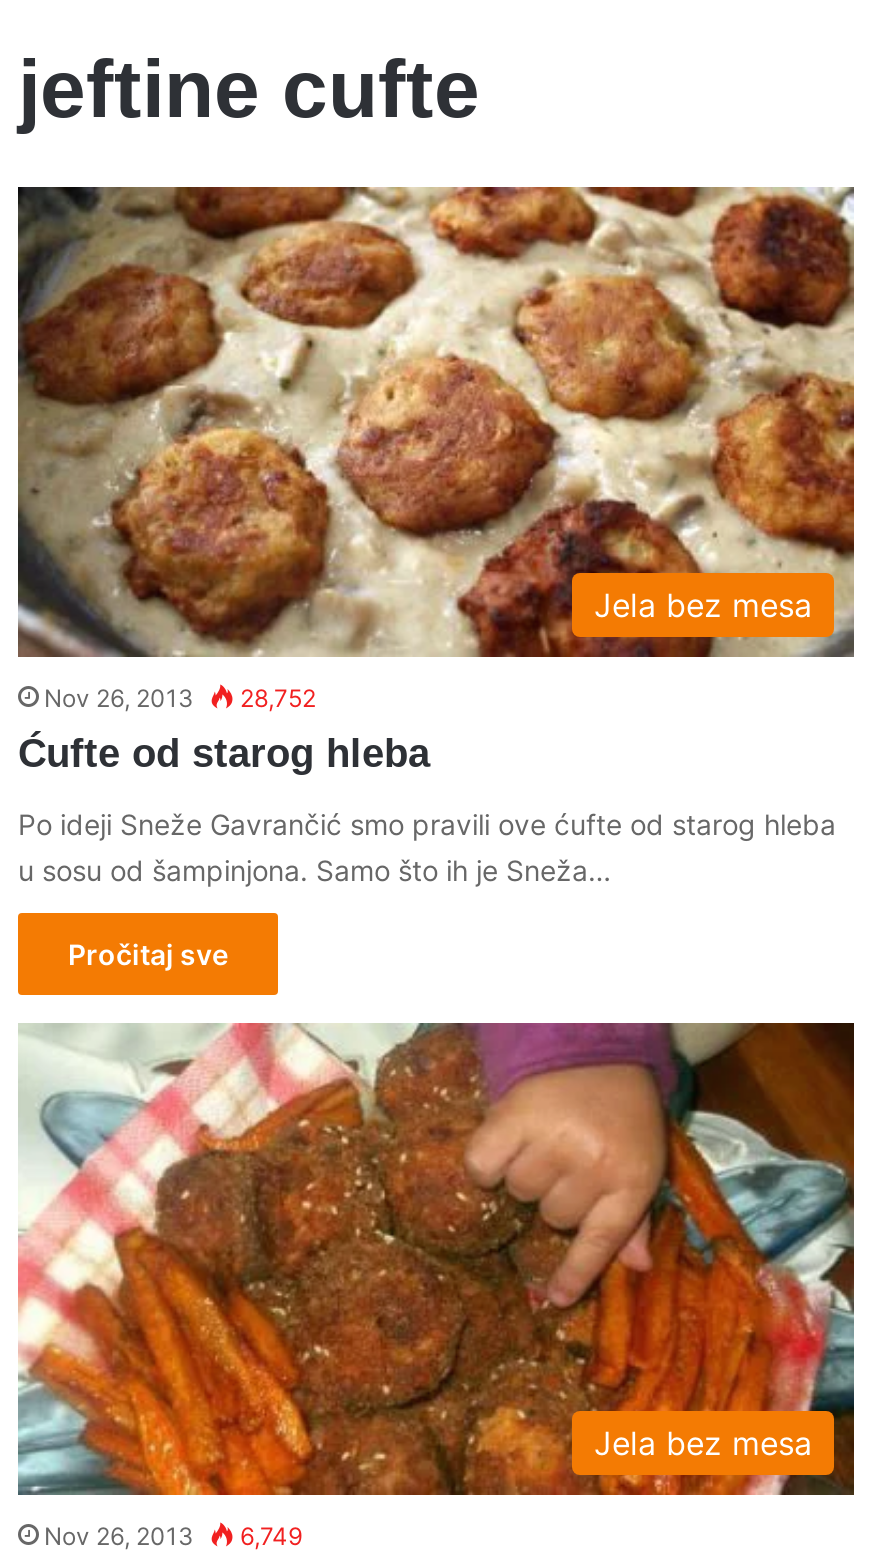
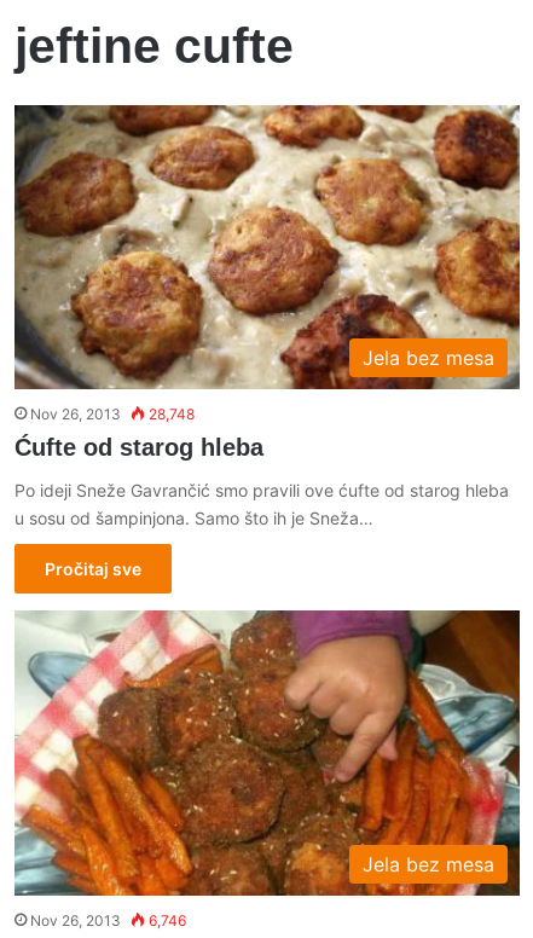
- Nov 26, 2013 28,752
+ Nov 26, 2013 28,748

- Nov 26, 2013 6,749
+ Nov 26, 2013 6,746
